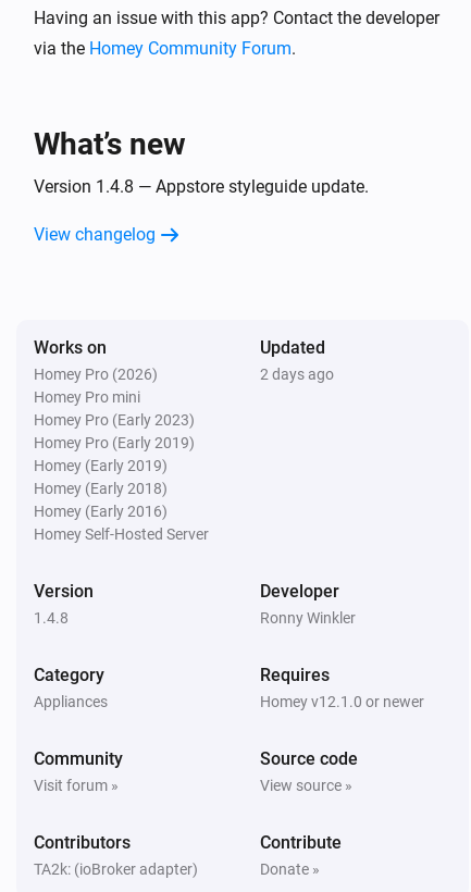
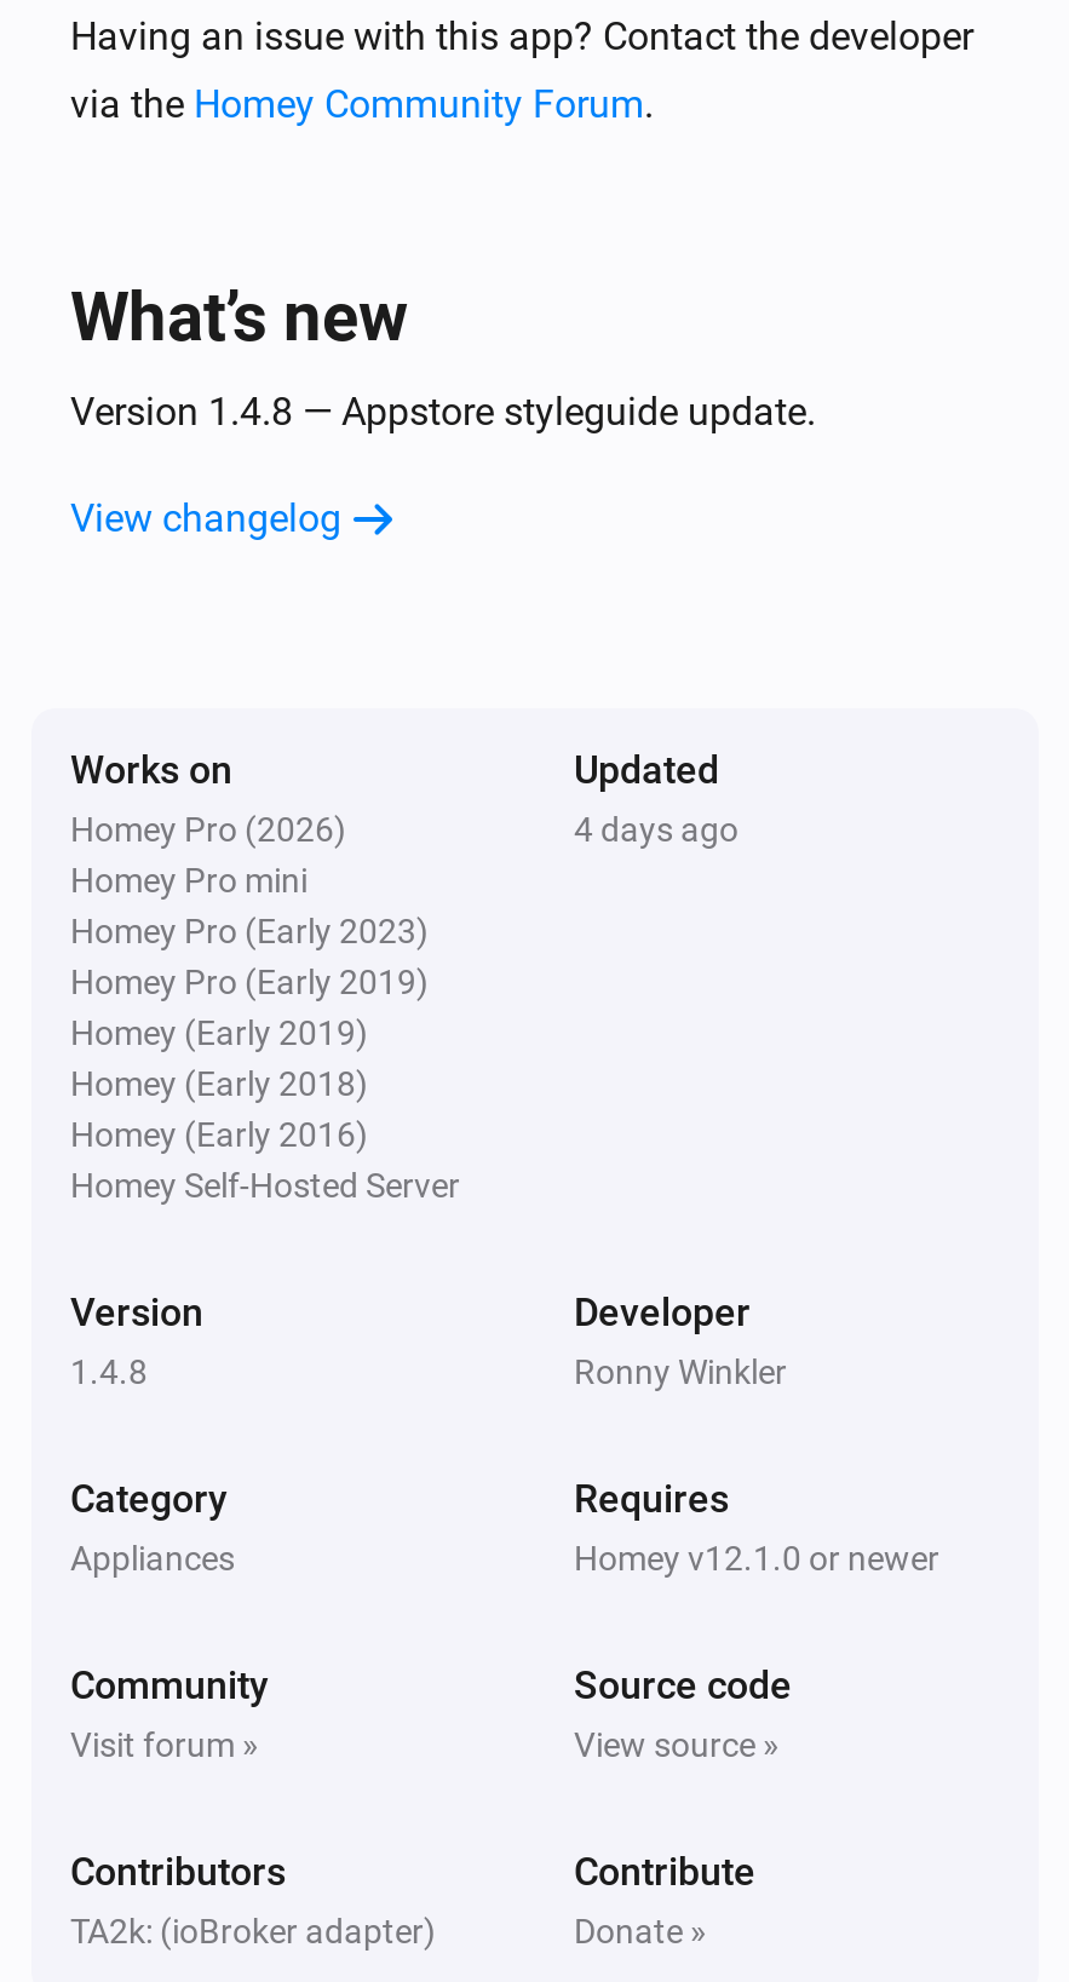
- 2 days ago
+ 4 days ago
